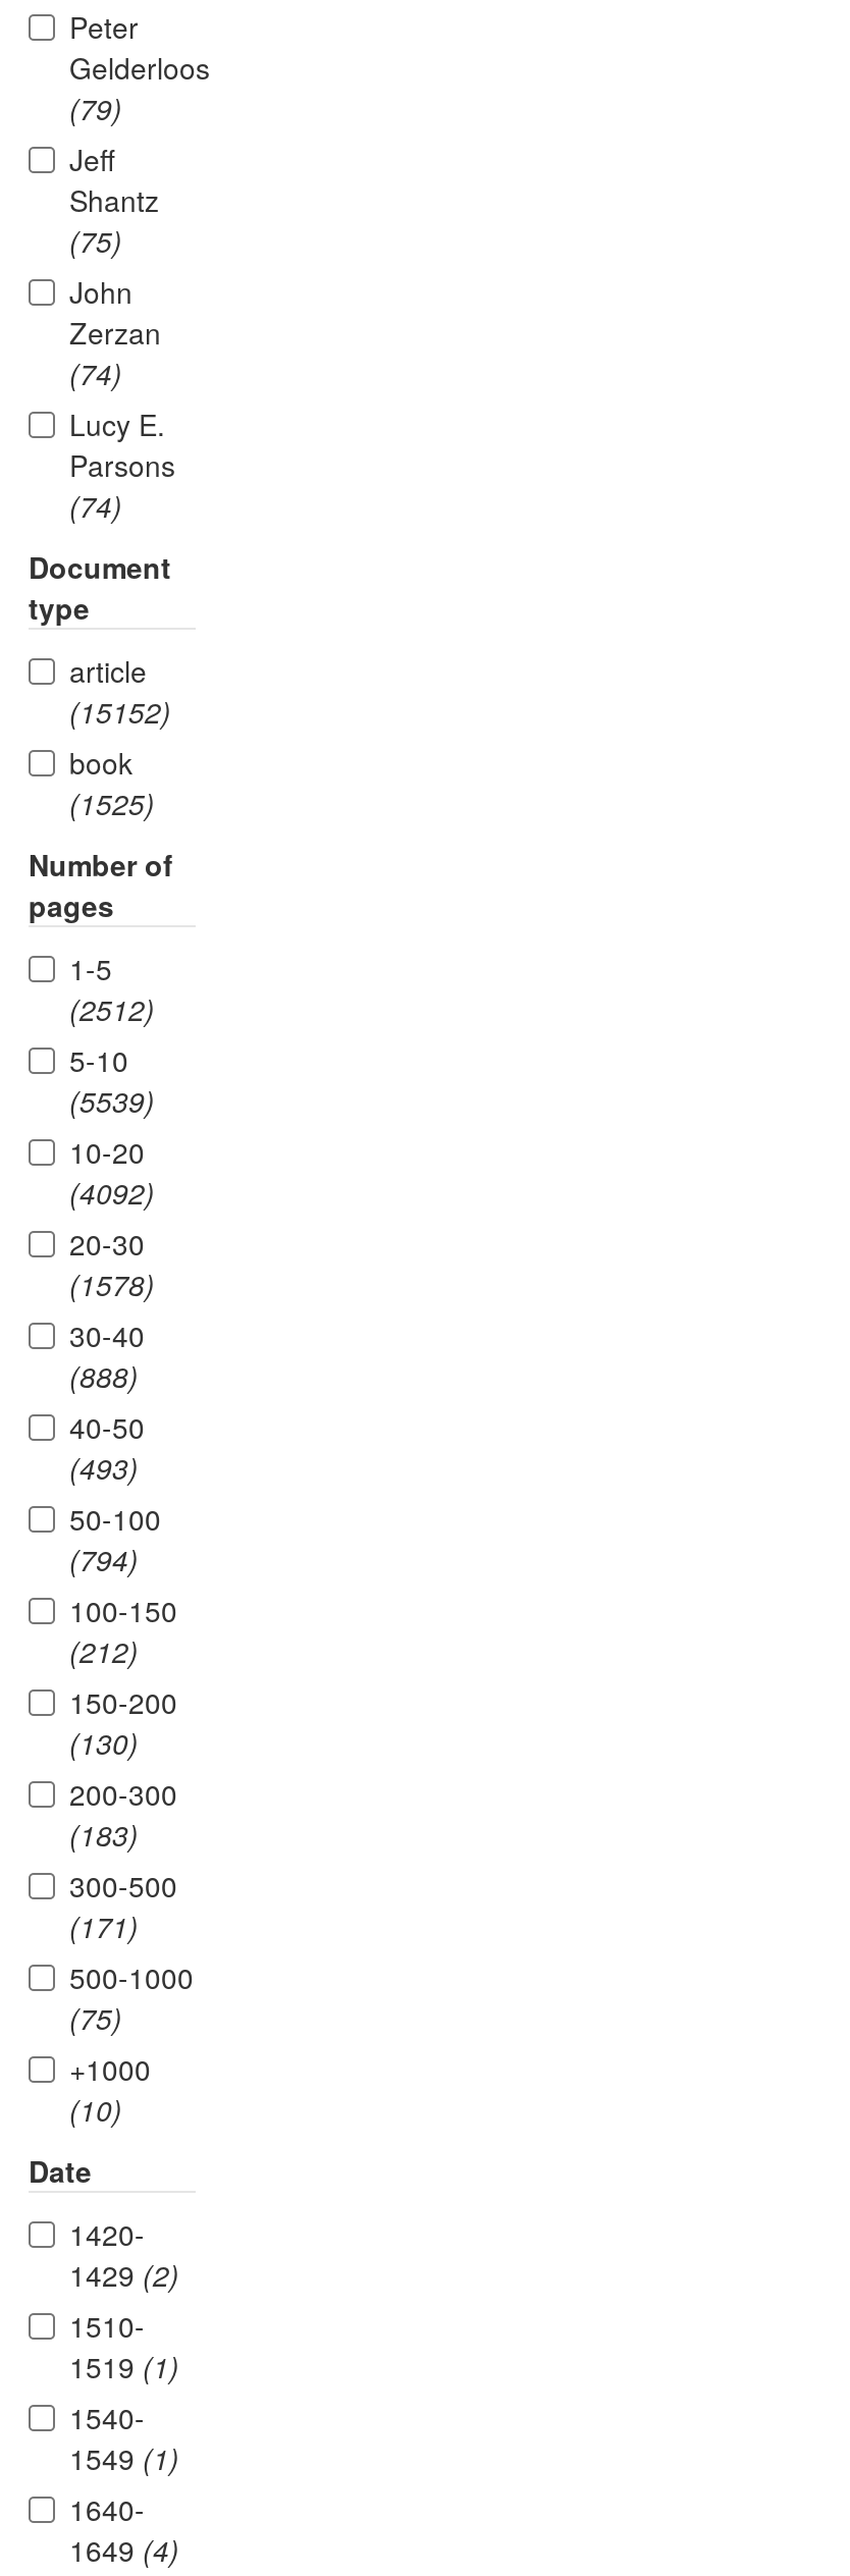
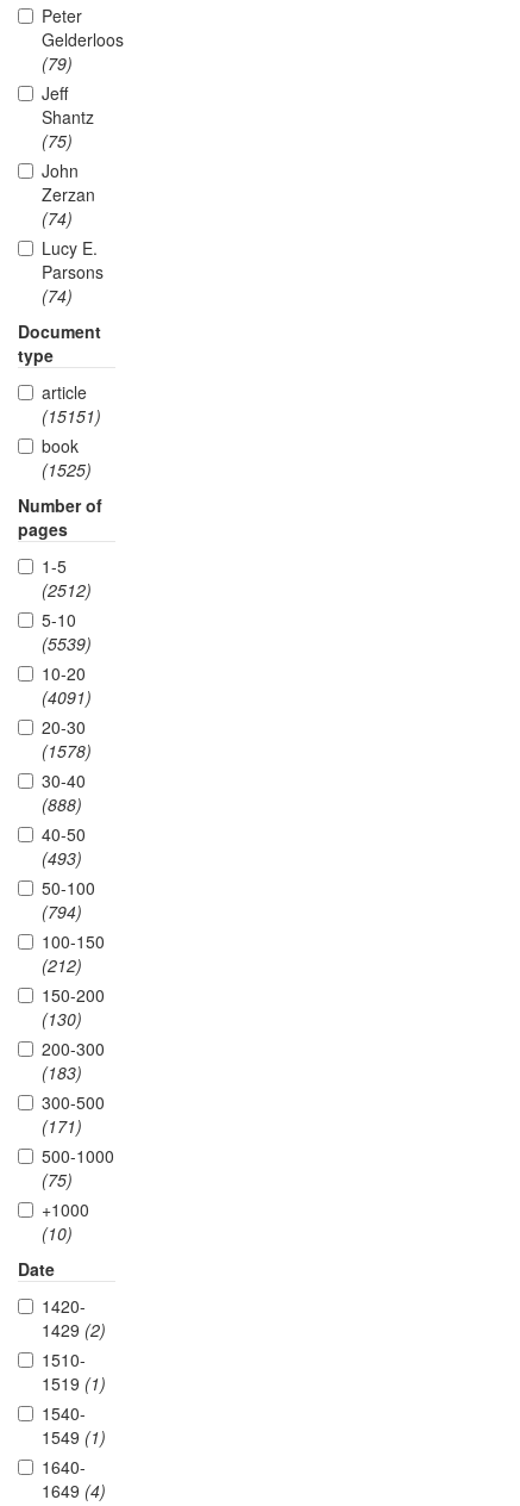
- (15152)
+ (15151)

- (4092)
+ (4091)
